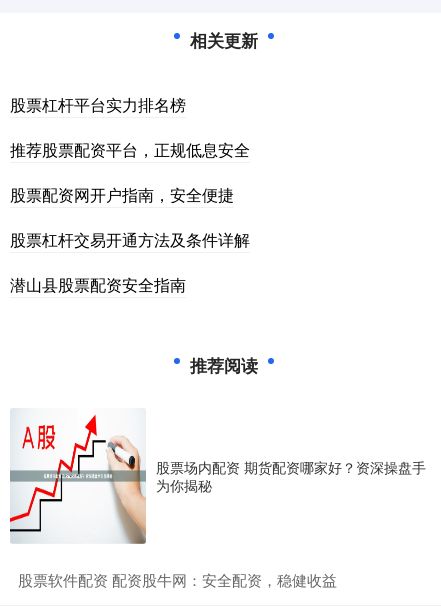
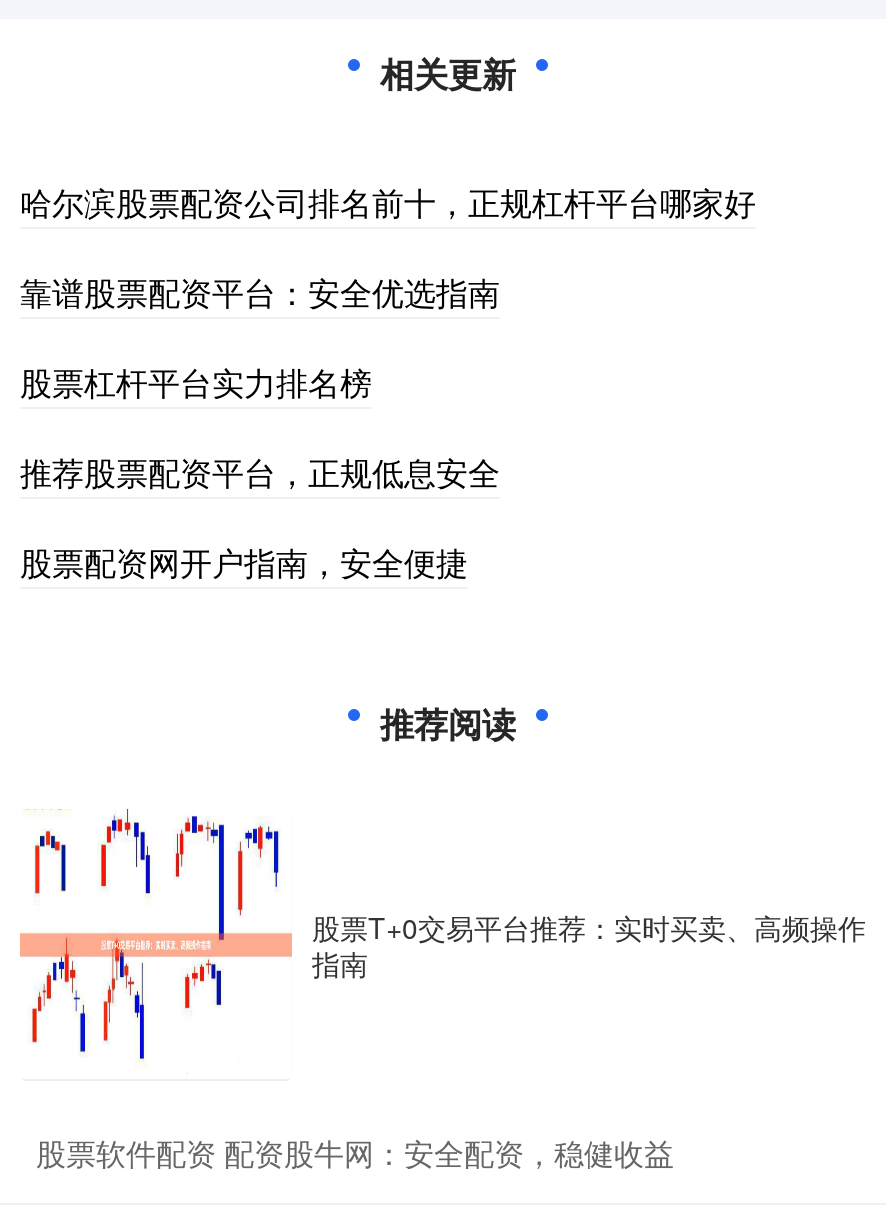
+ 哈尔滨股票配资公司排名前十，正规杠杆平台哪家好
+ 靠谱股票配资平台：安全优选指南

moved down: 股票杠杆平台实力排名榜 | 推荐股票配资平台，正规低息安全 | 股票配资网开户指南，安全便捷

- 股票杠杆交易开通方法及条件详解
- 潜山县股票配资安全指南

- [image]
- 股票场内配资 期货配资哪家好？资深操盘手
- 为你揭秘
+ [image]
+ 股票T+0交易平台推荐：实时买卖、高频操作
+ 指南
